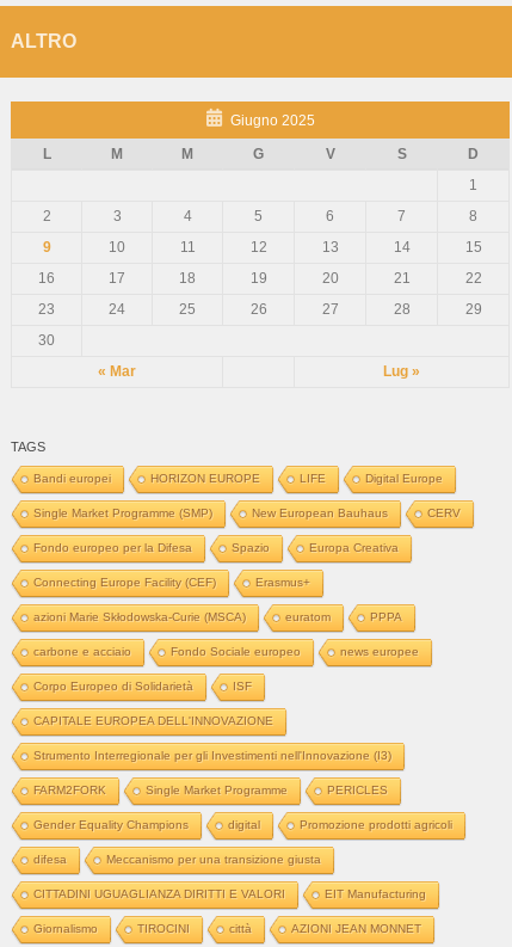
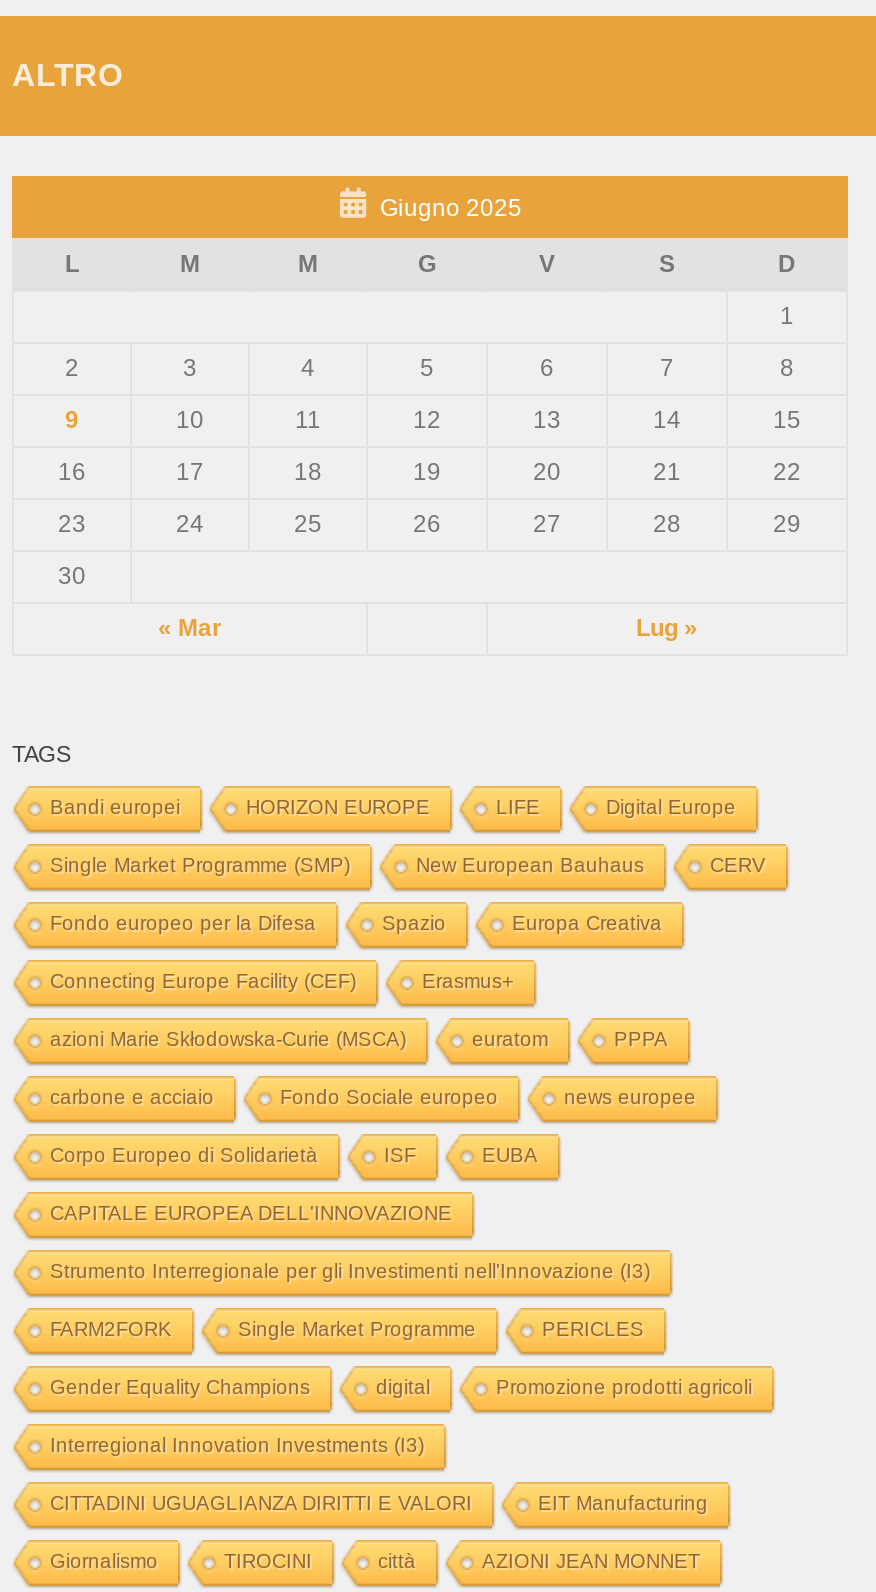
+ EUBA

- difesa
- Meccanismo per una transizione giusta
+ Interregional Innovation Investments (I3)
